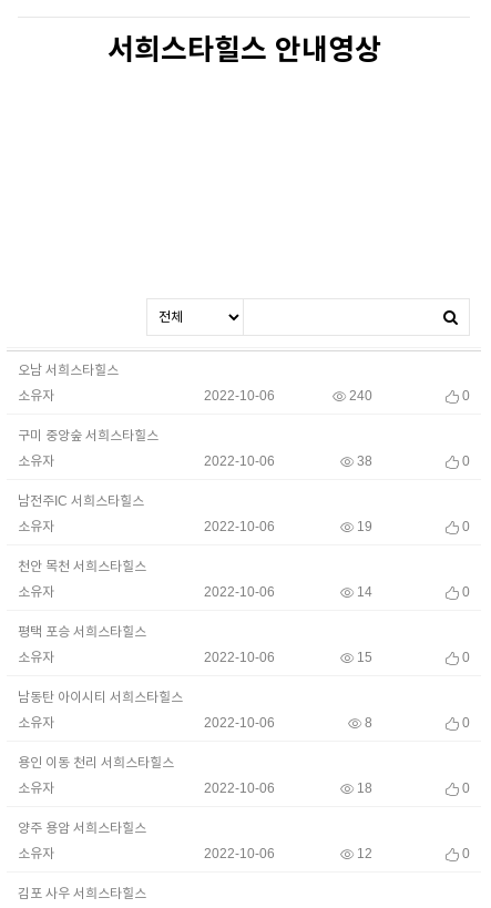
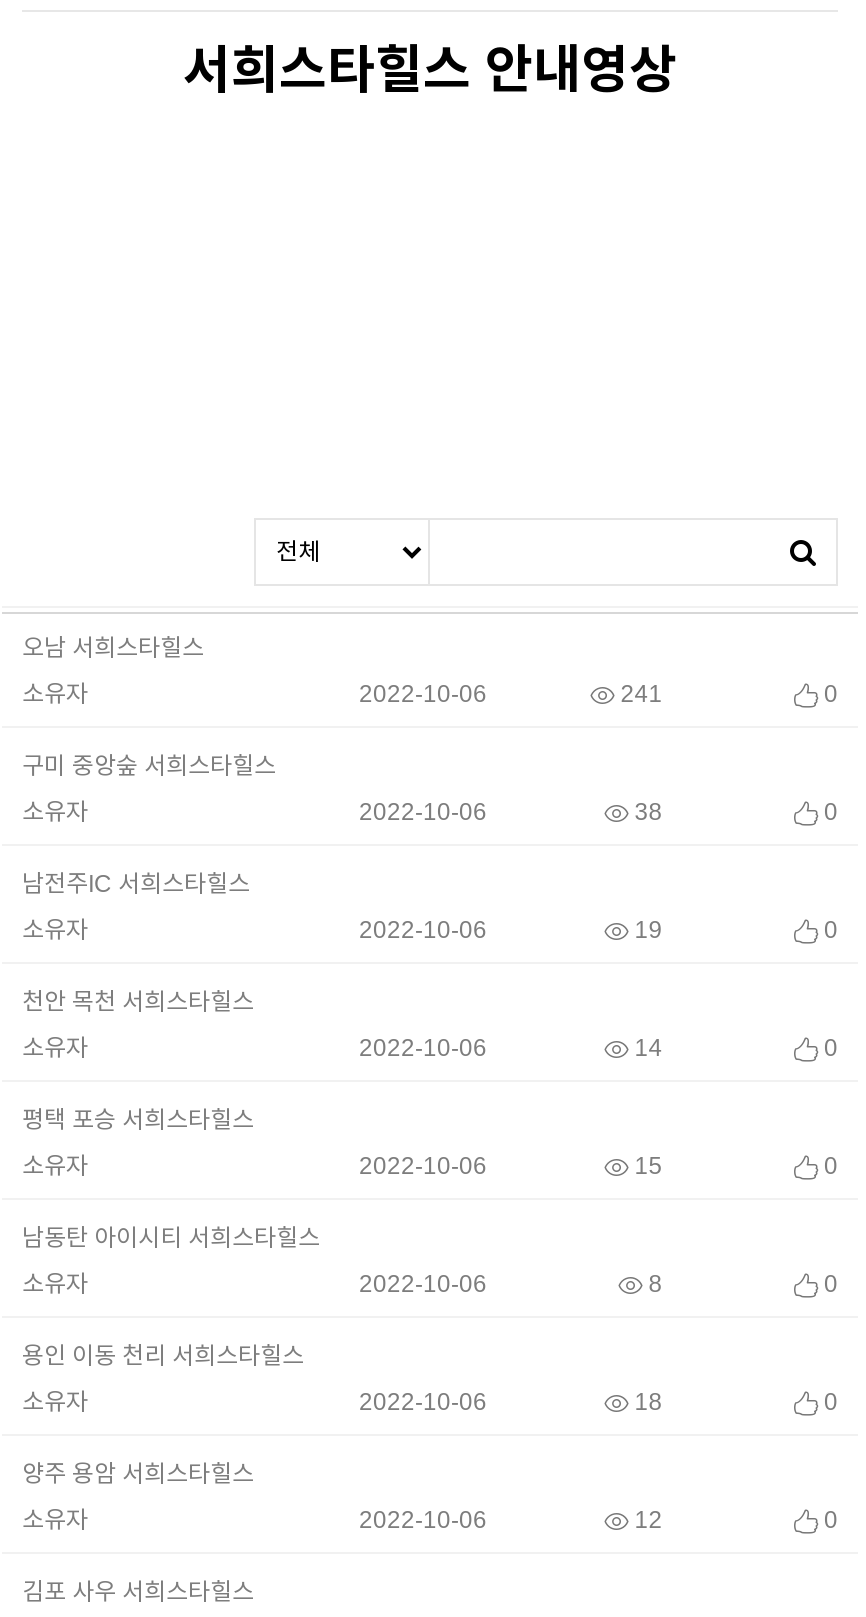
- 240
+ 241
